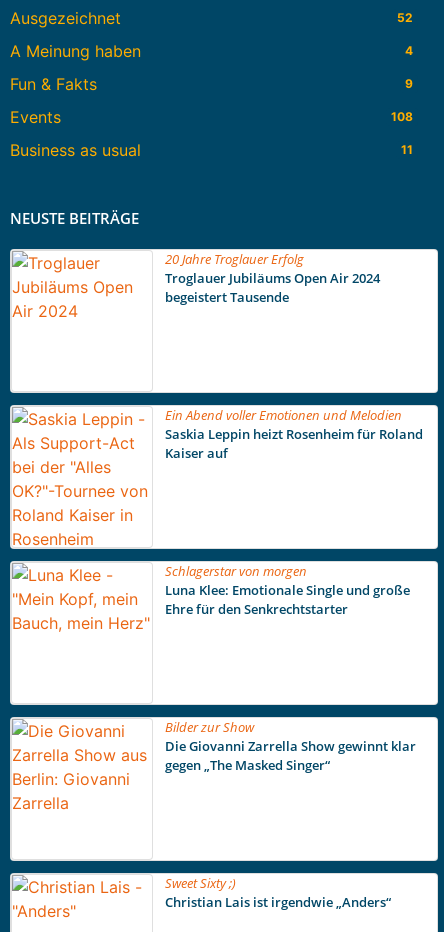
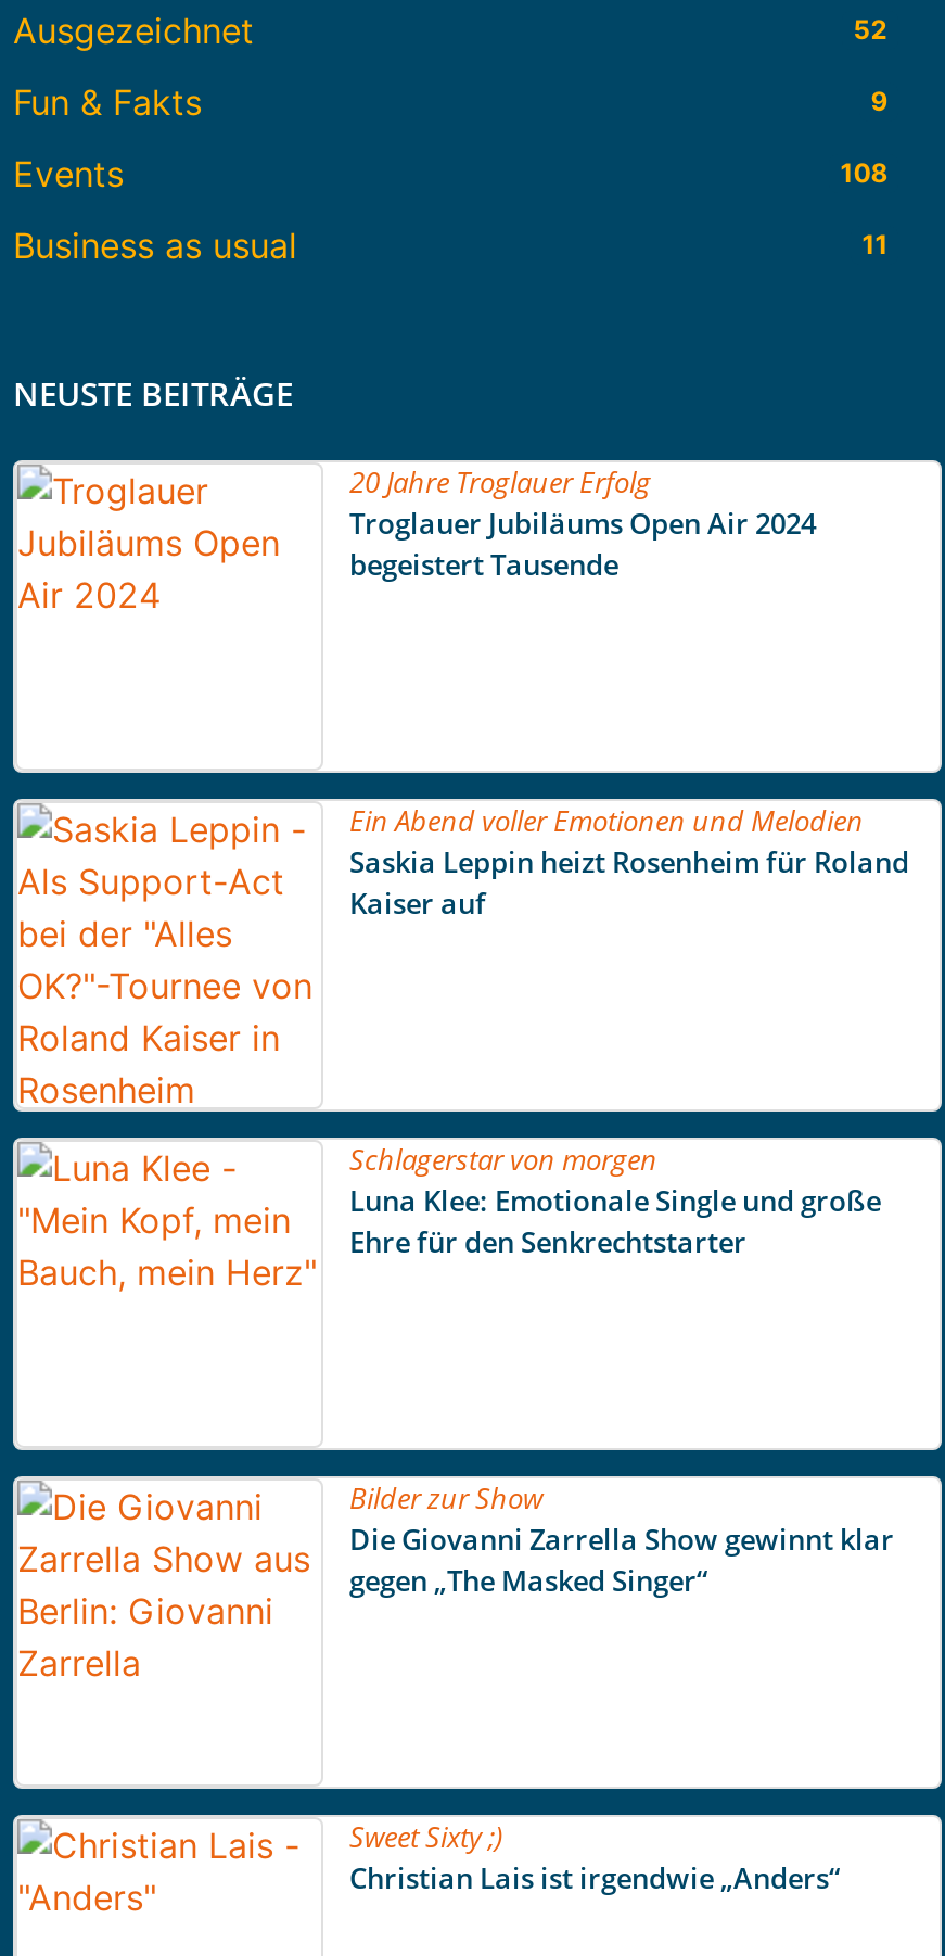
- A Meinung haben
- 4
